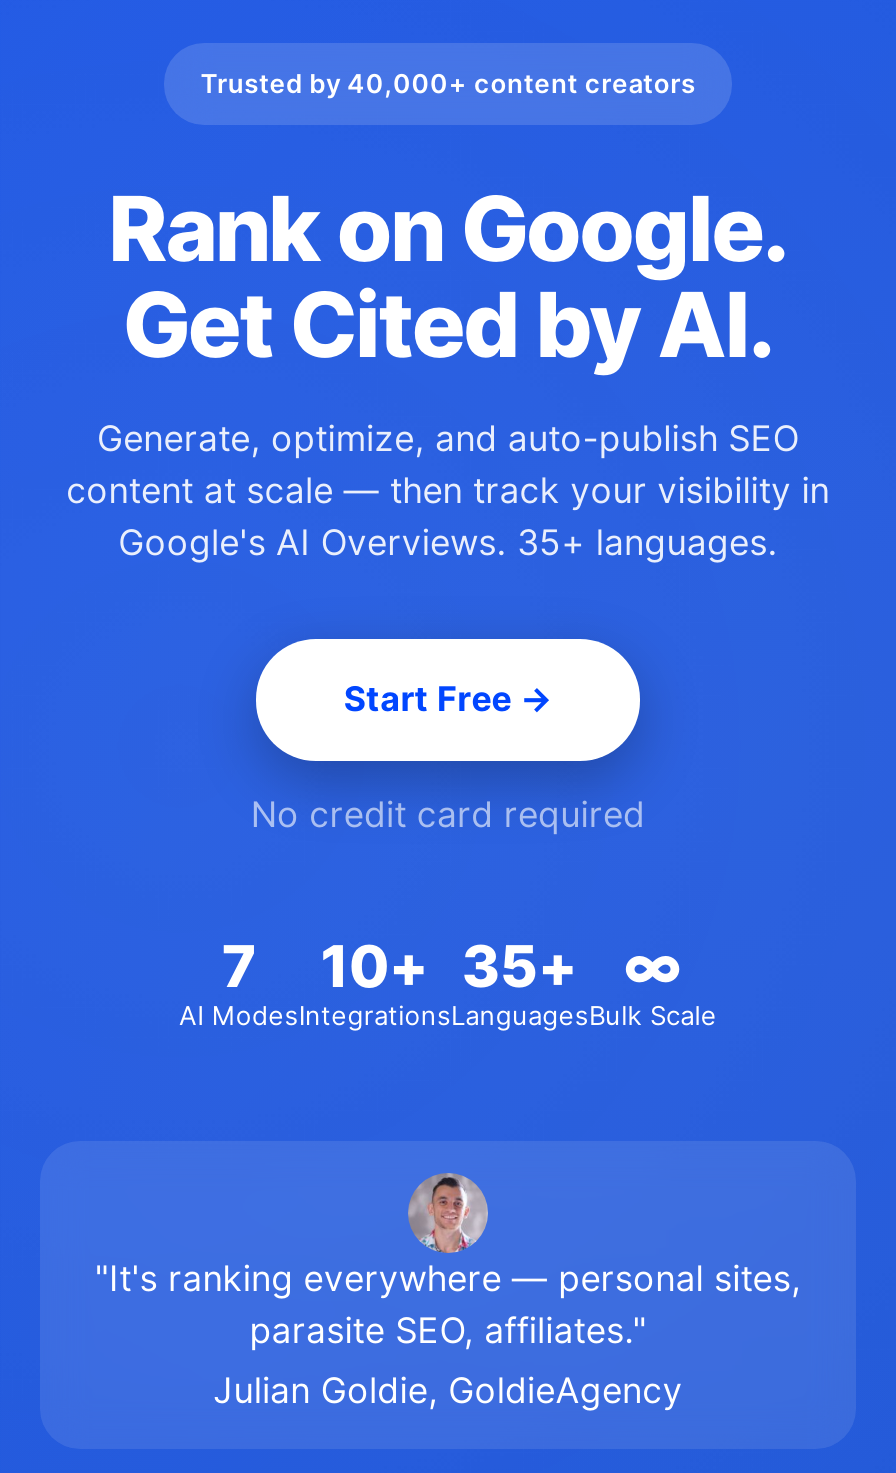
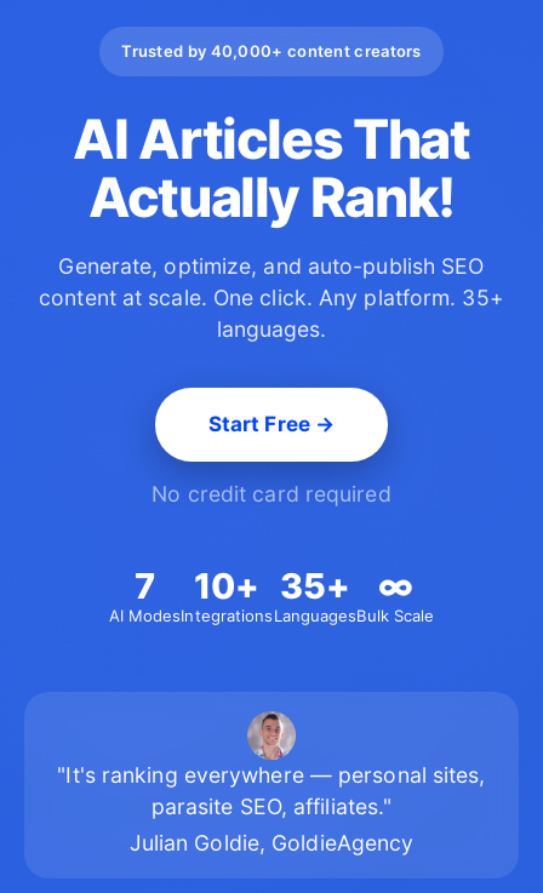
- Rank on Google.
- Get Cited by AI.
+ AI Articles That
+ Actually Rank!

- content at scale — then track your visibility in
- Google's AI Overviews. 35+ languages.
+ content at scale. One click. Any platform. 35+
+ languages.
